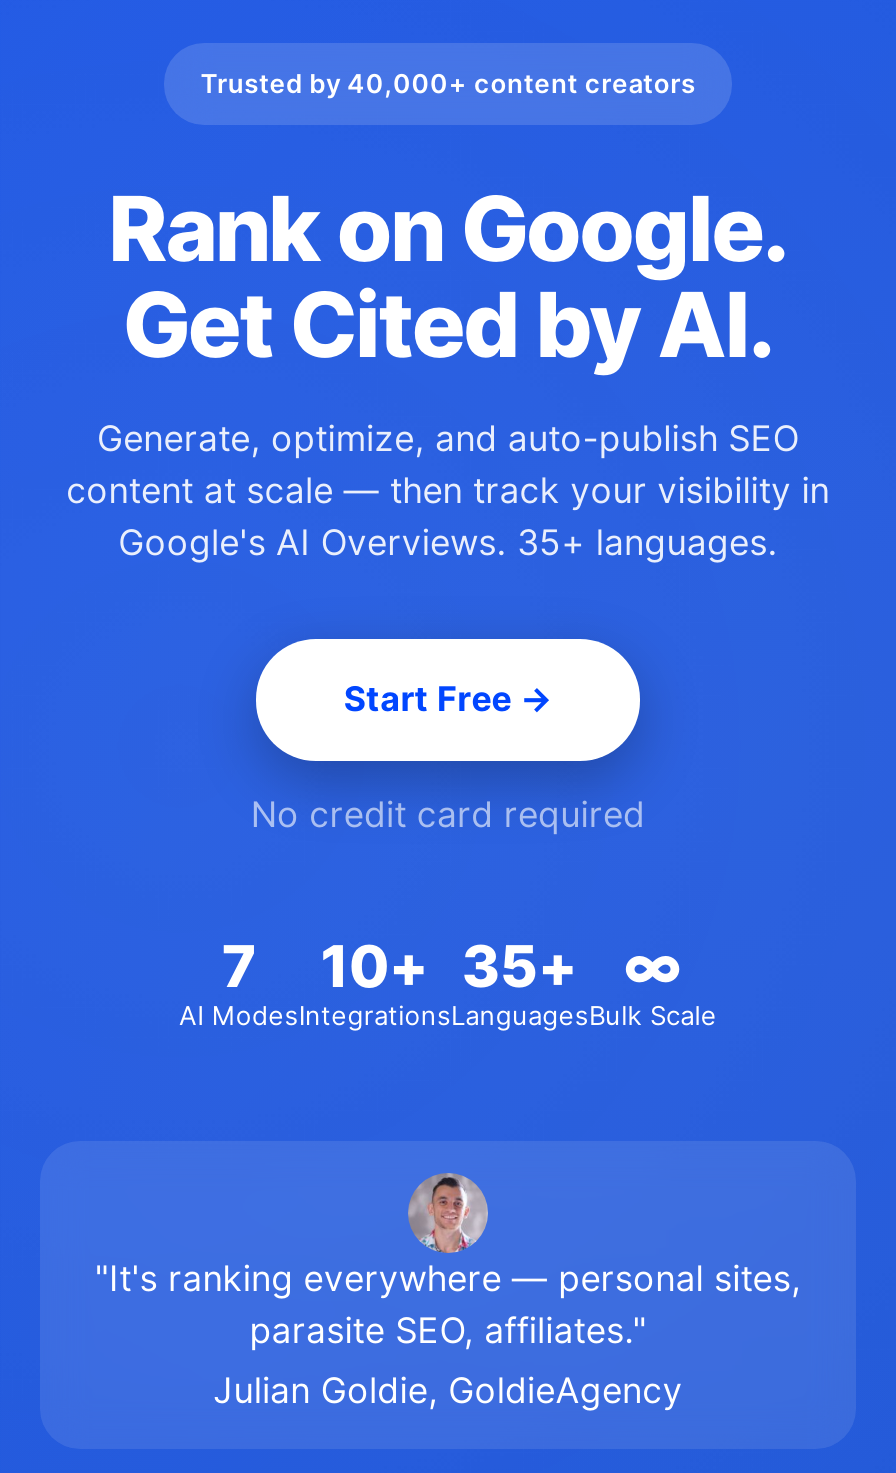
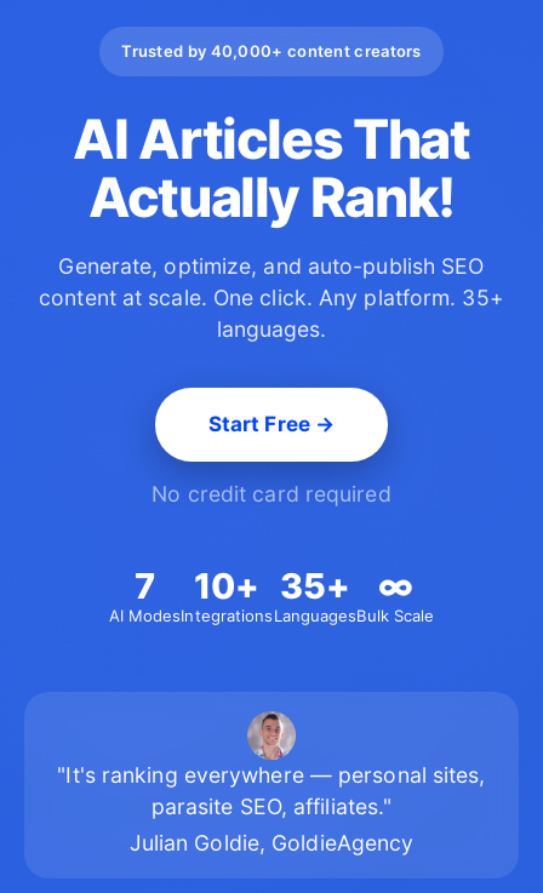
- Rank on Google.
- Get Cited by AI.
+ AI Articles That
+ Actually Rank!

- content at scale — then track your visibility in
- Google's AI Overviews. 35+ languages.
+ content at scale. One click. Any platform. 35+
+ languages.
